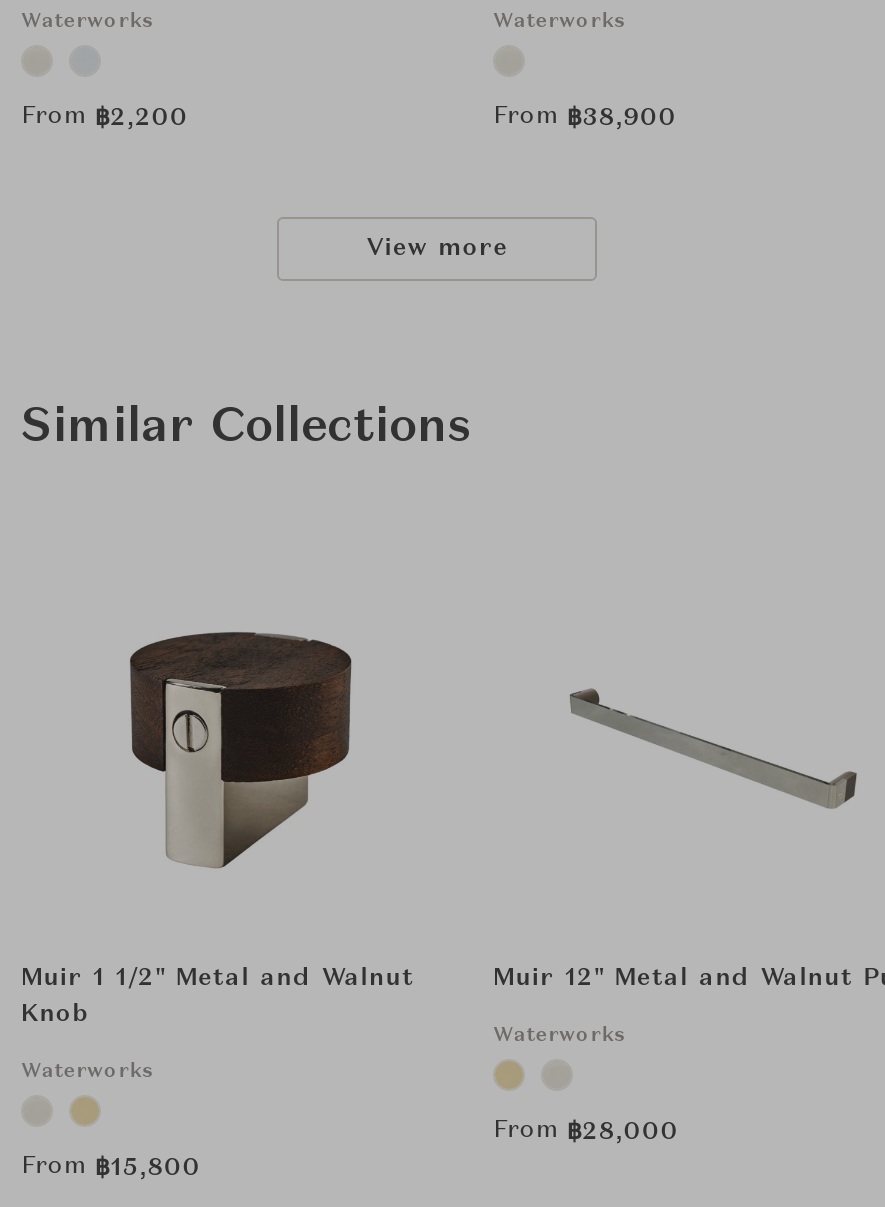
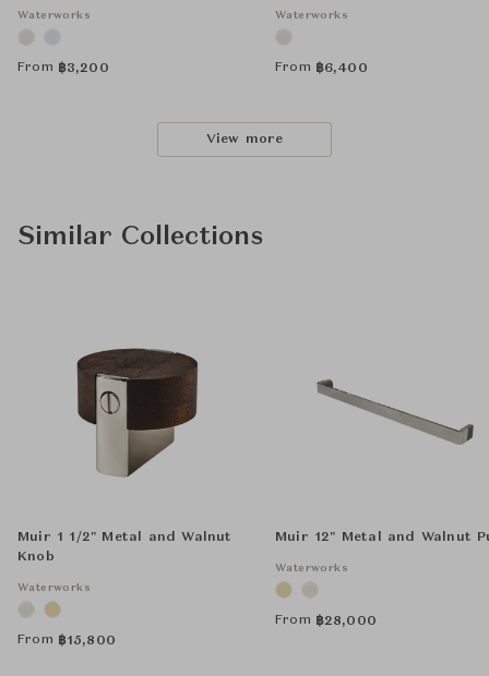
- From ฿2,200
+ From ฿3,200

- From ฿38,900
+ From ฿6,400
